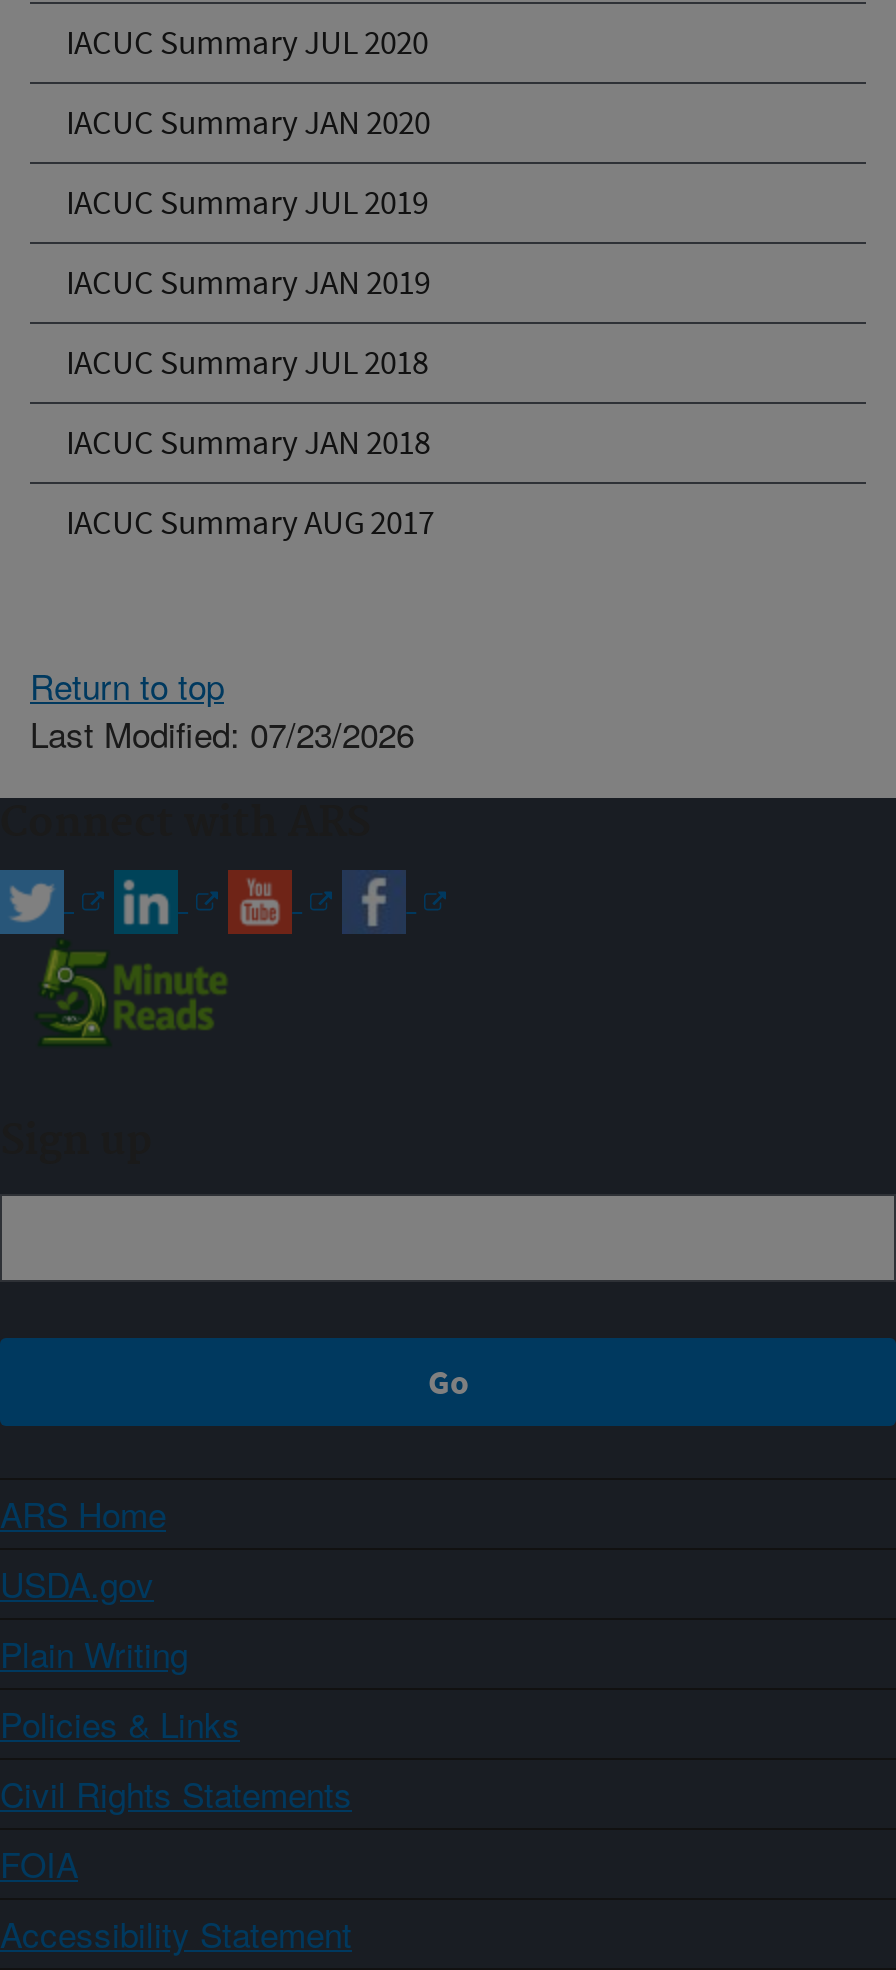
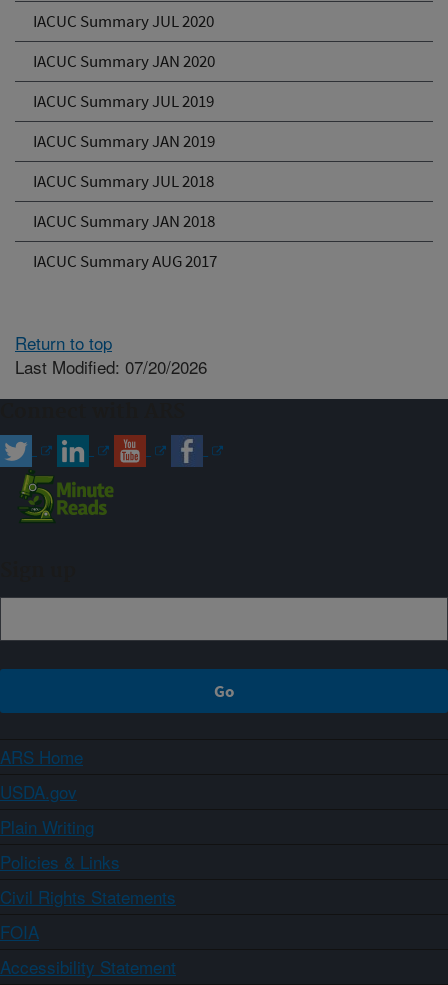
- Last Modified: 07/23/2026
+ Last Modified: 07/20/2026
